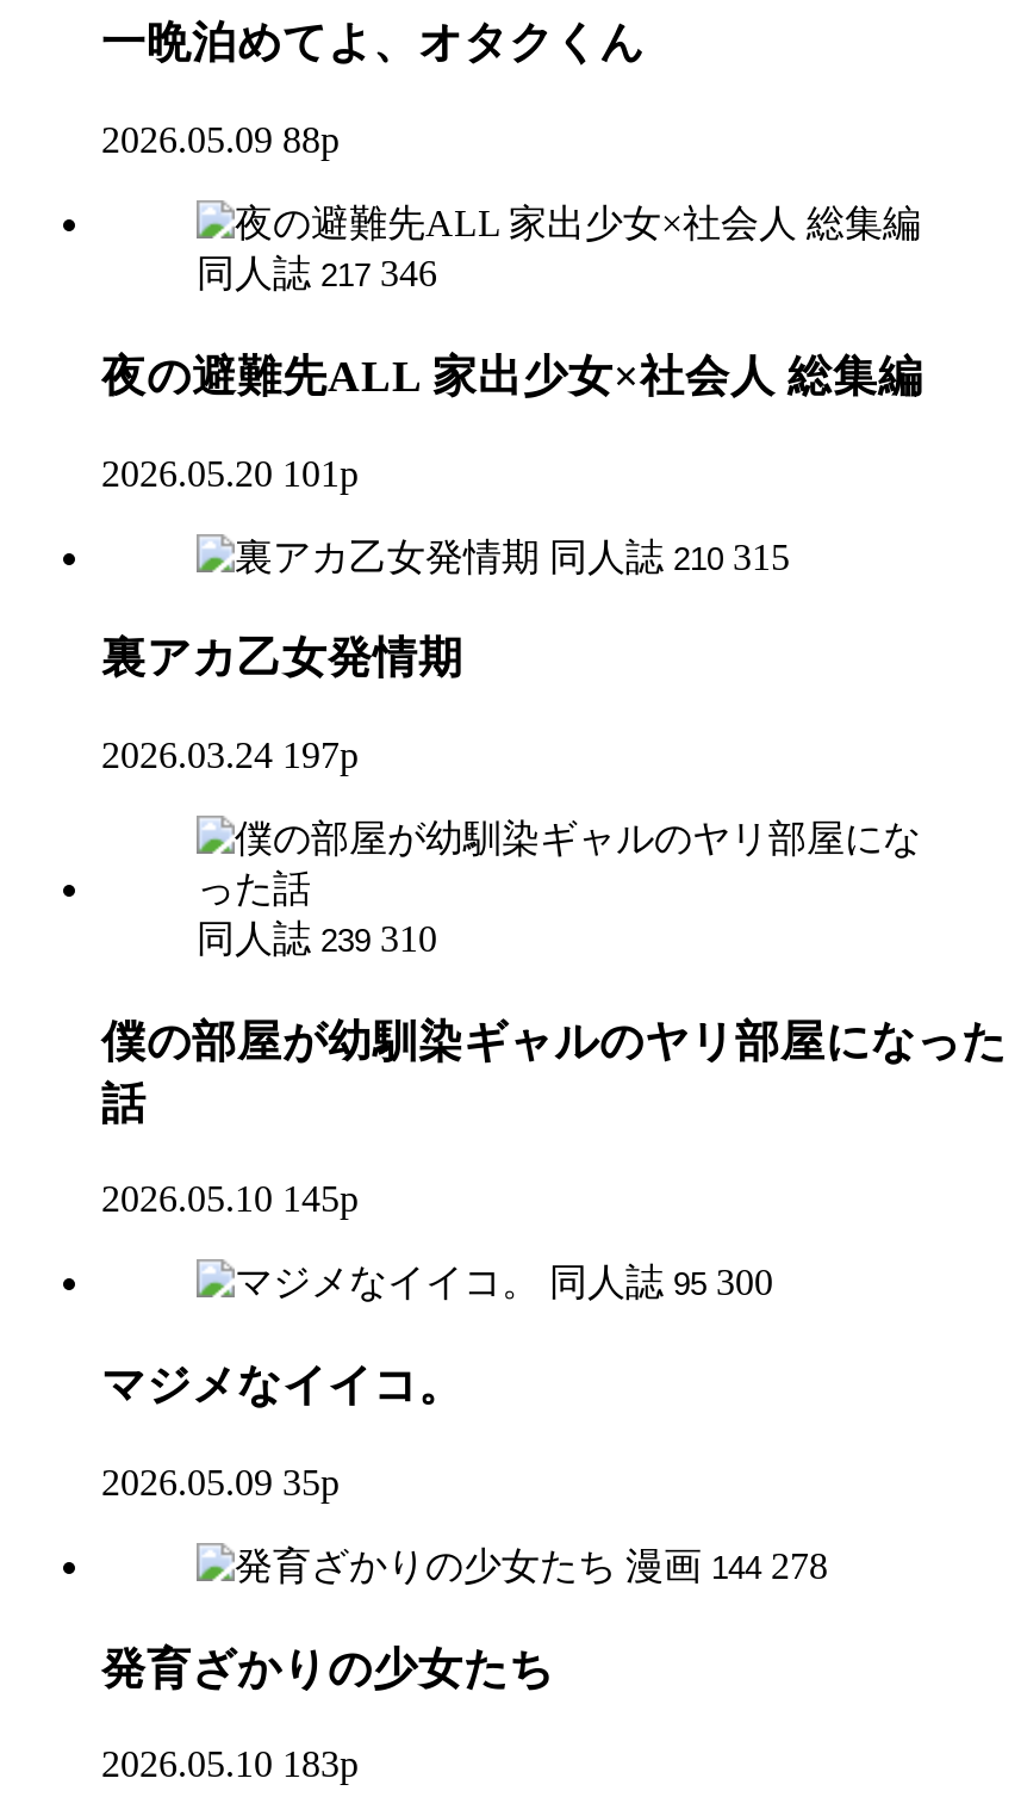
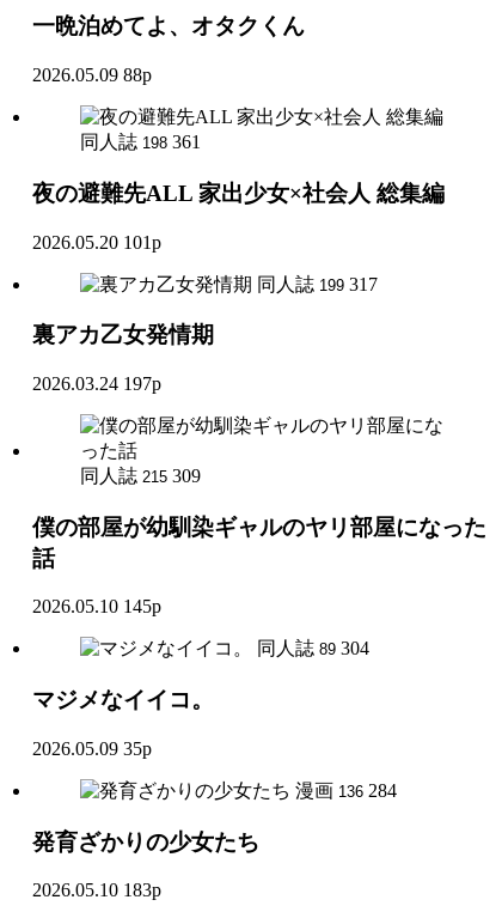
- 同人誌 217 346
+ 同人誌 198 361

- 同人誌 210 315
+ 同人誌 199 317

- 同人誌 239 310
+ 同人誌 215 309

- 同人誌 95 300
+ 同人誌 89 304

- 漫画 144 278
+ 漫画 136 284
